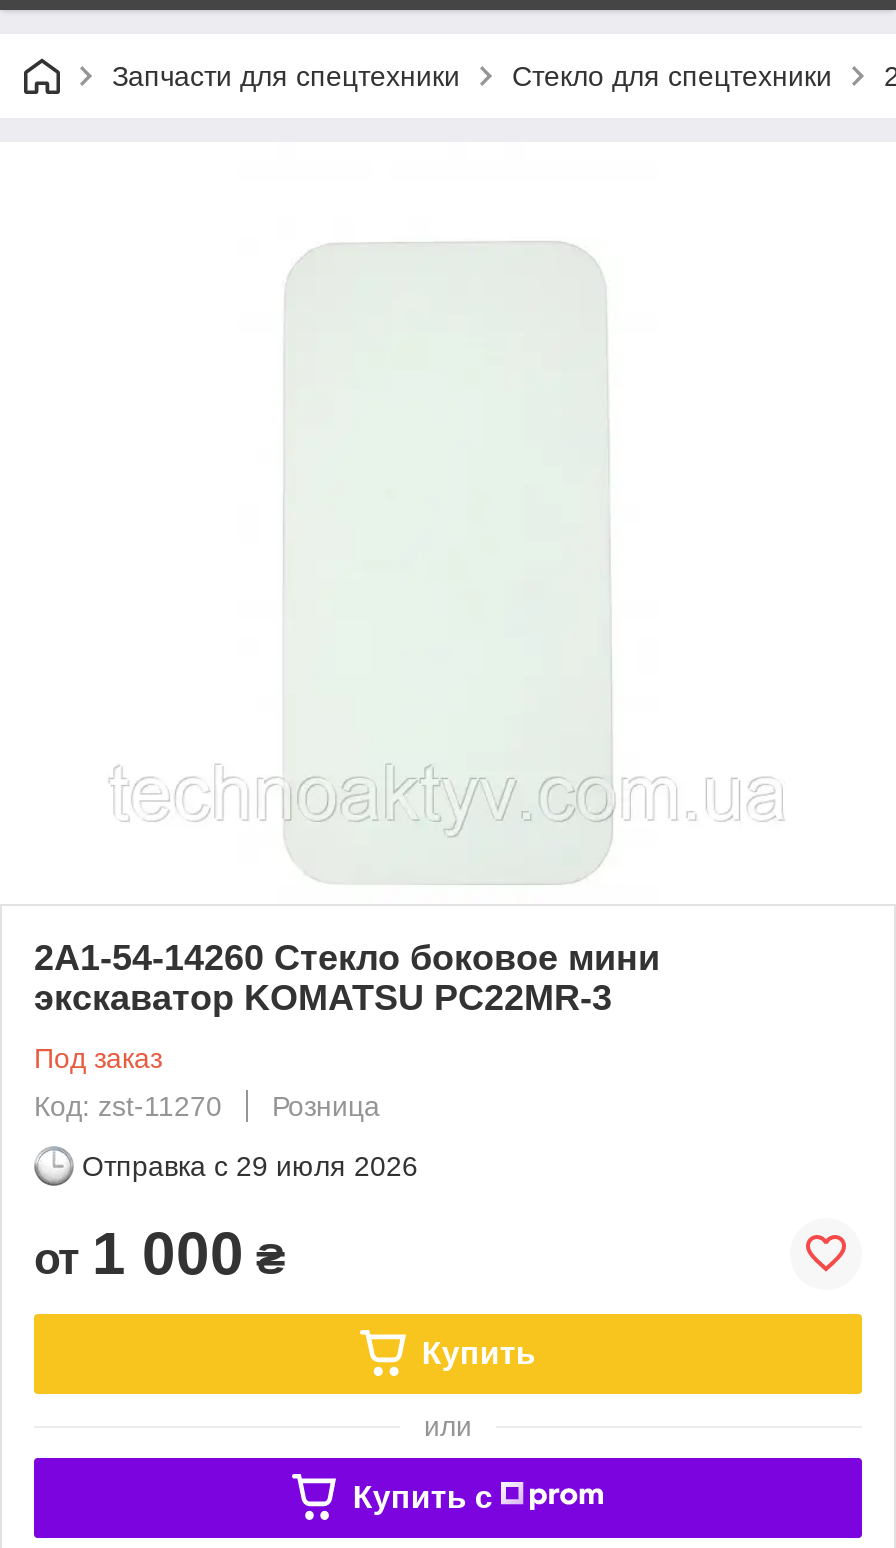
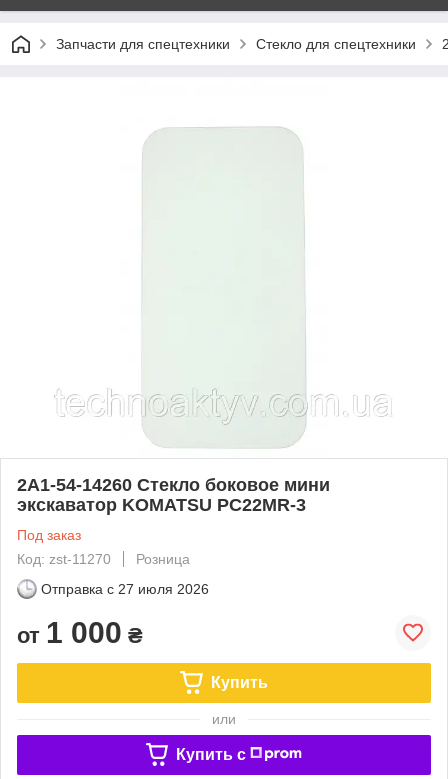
- Отправка с 29 июля 2026
+ Отправка с 27 июля 2026
